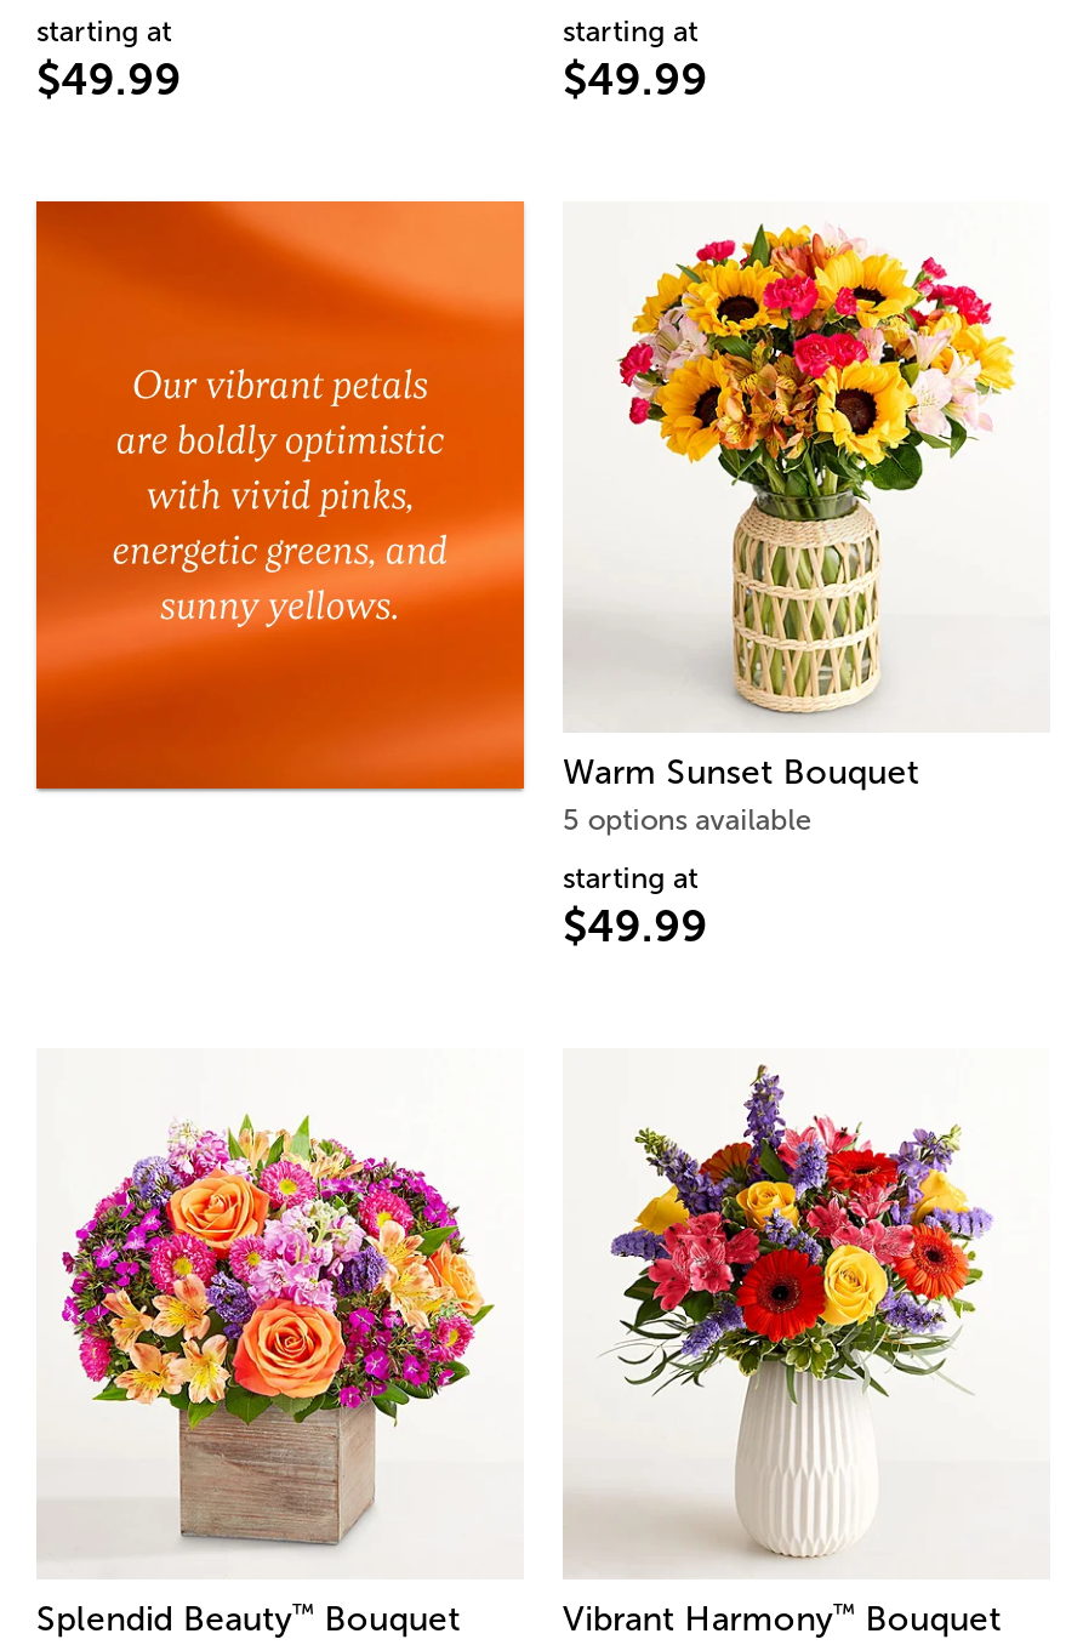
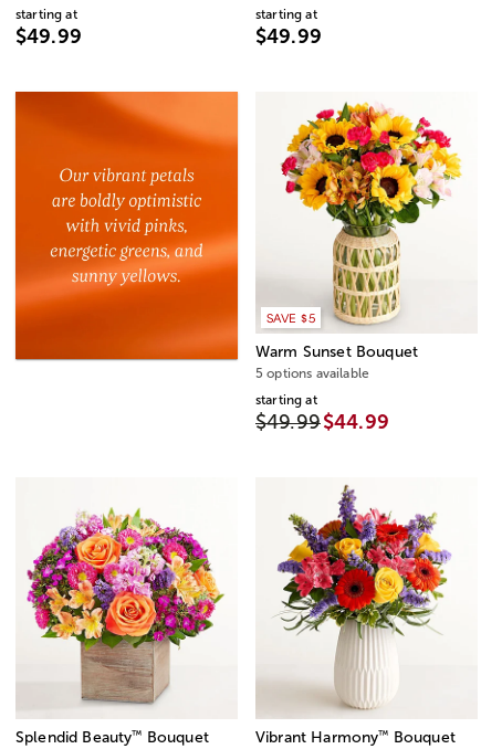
+ SAVE $5

- $49.99
+ $49.99 $44.99
